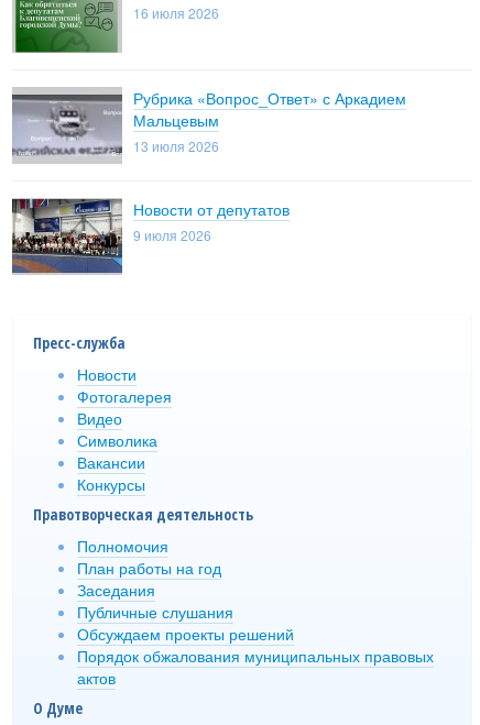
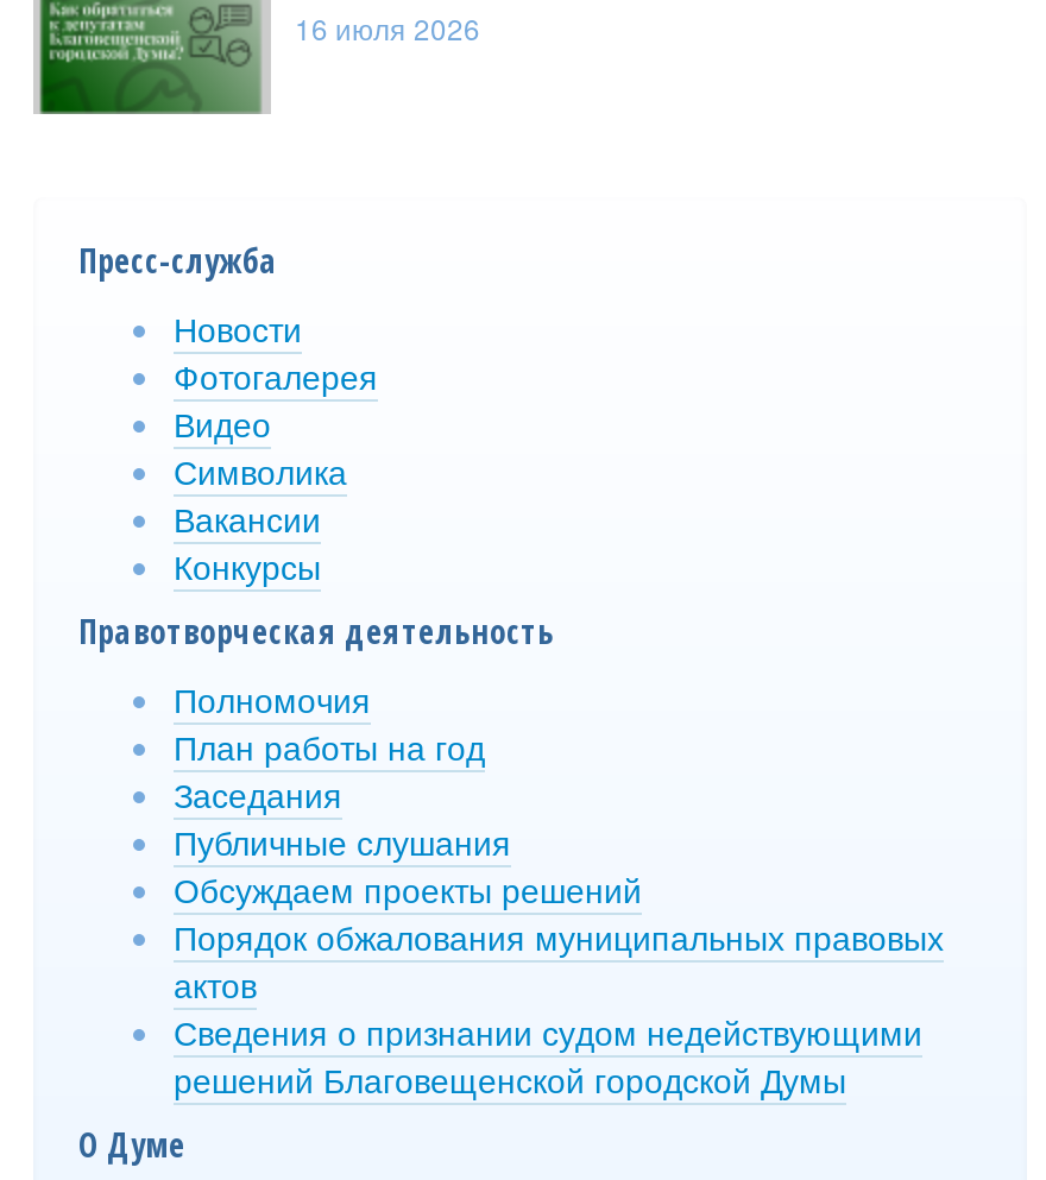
- [image]
- Рубрика «Вопрос_Ответ» с Аркадием
- Мальцевым
- 13 июля 2026
- Новости от депутатов
- 9 июля 2026

- [image]

moved up: Пресс-служба | Новости | Фотогалерея | ... | Порядок обжалования муниципальных правовых | актов

+ Сведения о признании судом недействующими
+ решений Благовещенской городской Думы
